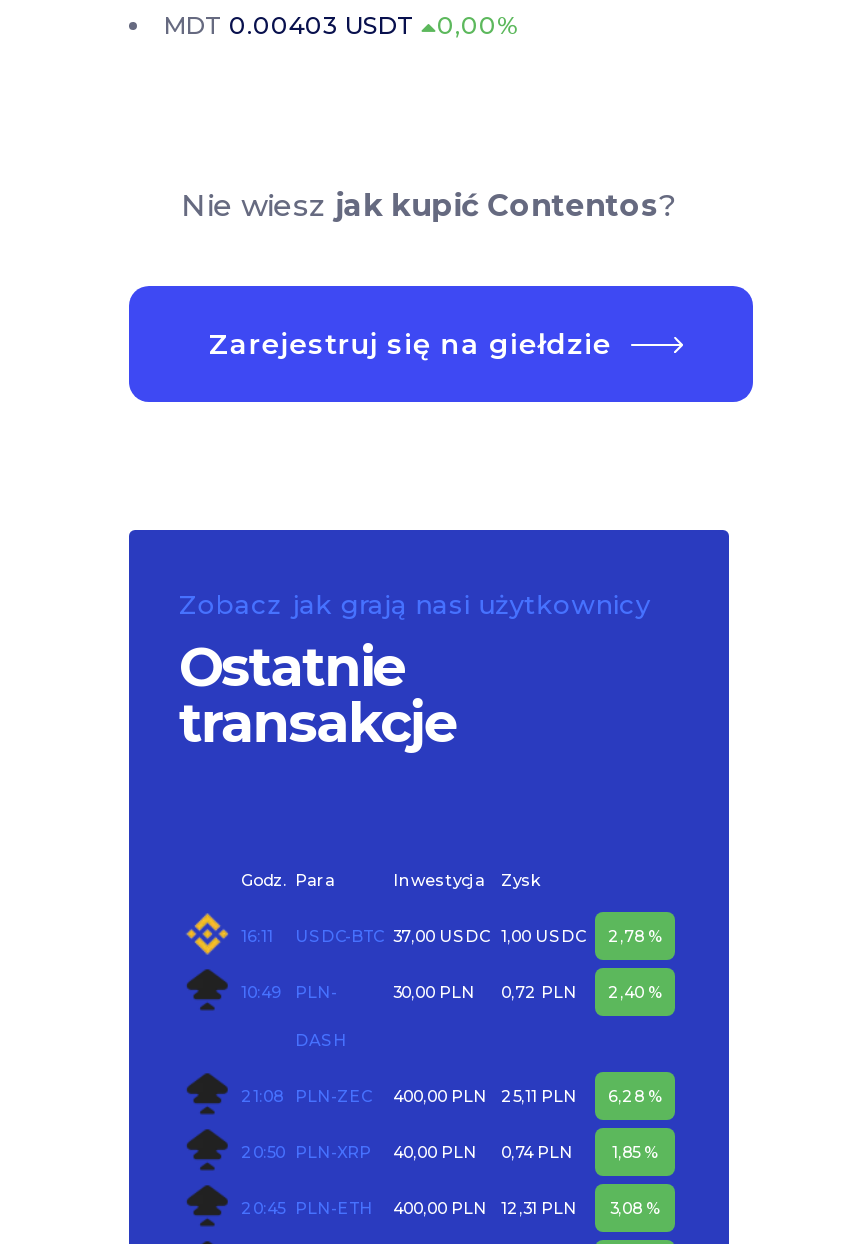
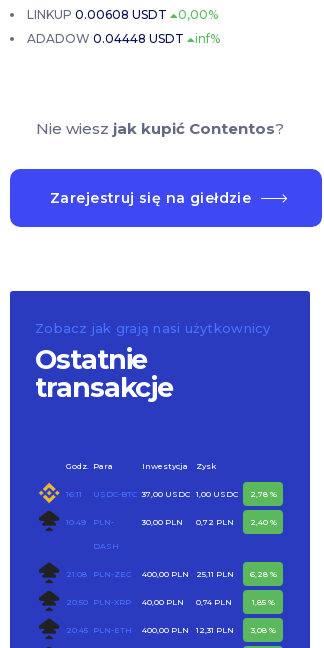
- MDT 0.00403 USDT 0,00%
+ LINKUP 0.00608 USDT 0,00%

+ ADADOW 0.04448 USDT
+ inf%
